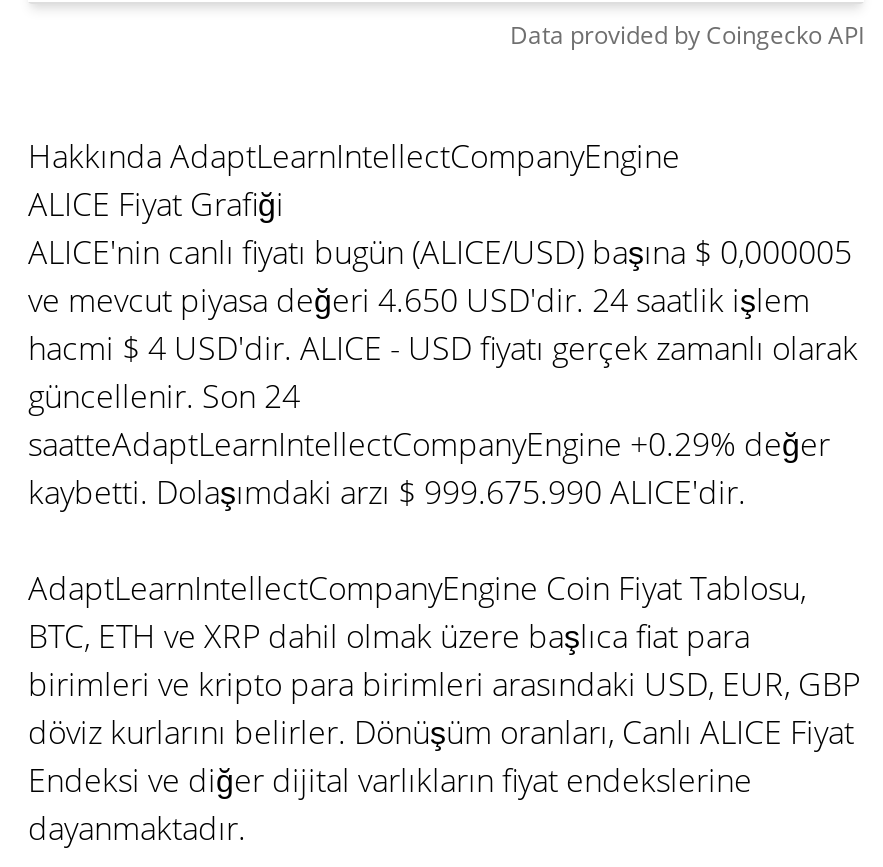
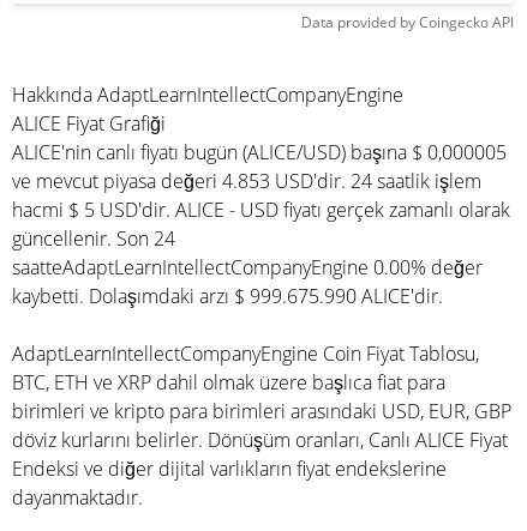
- ve mevcut piyasa değeri 4.650 USD'dir. 24 saatlik işlem
+ ve mevcut piyasa değeri 4.853 USD'dir. 24 saatlik işlem

- hacmi $ 4 USD'dir. ALICE - USD fiyatı gerçek zamanlı olarak
+ hacmi $ 5 USD'dir. ALICE - USD fiyatı gerçek zamanlı olarak

- saatteAdaptLearnIntellectCompanyEngine +0.29% değer
+ saatteAdaptLearnIntellectCompanyEngine 0.00% değer
